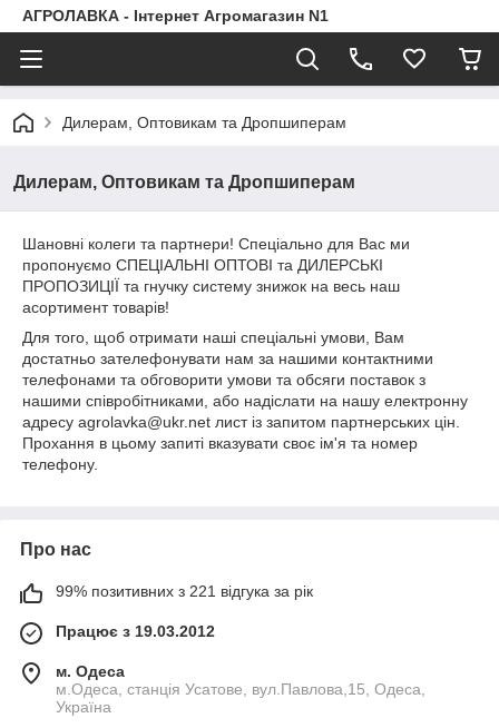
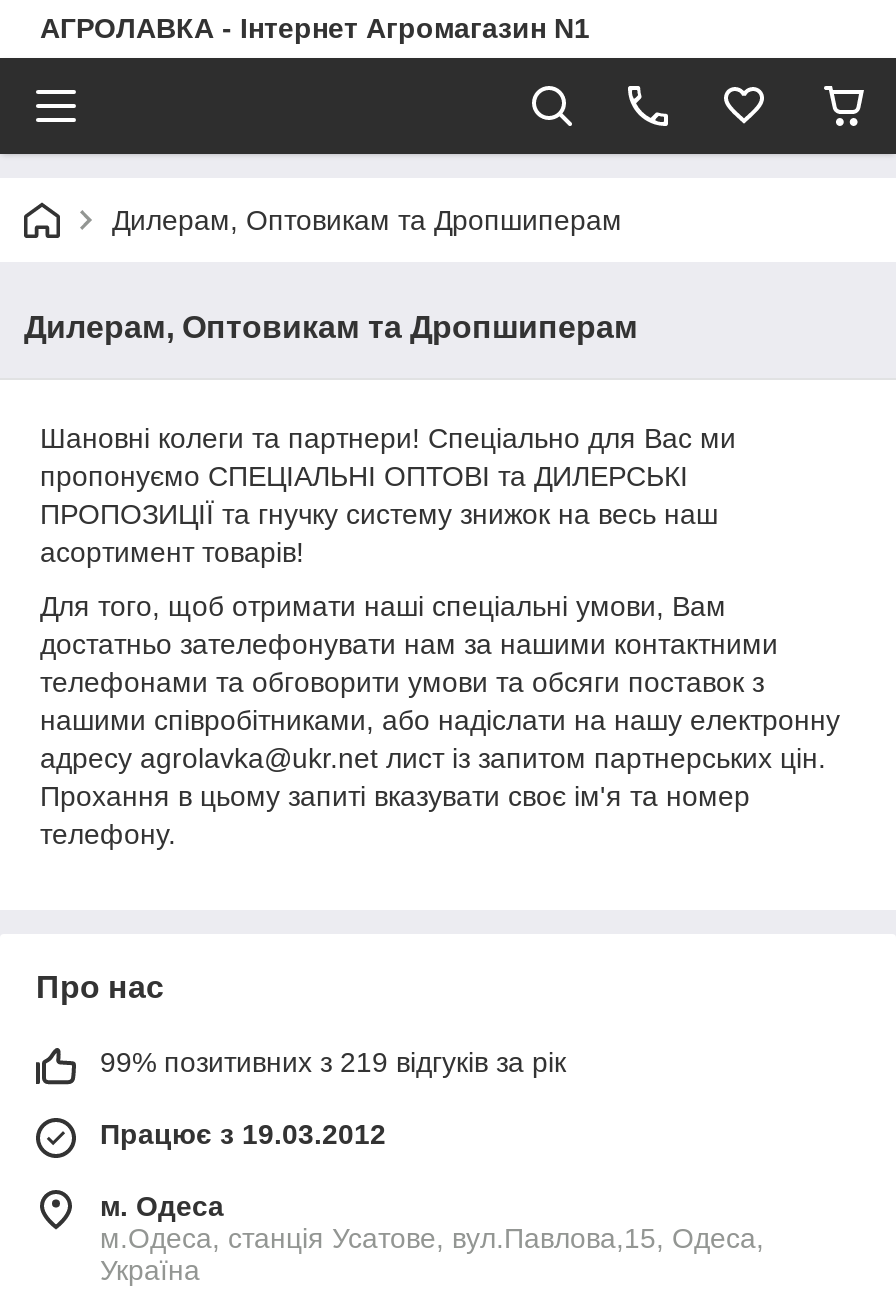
- 99% позитивних з 221 відгука за рік
+ 99% позитивних з 219 відгуків за рік
